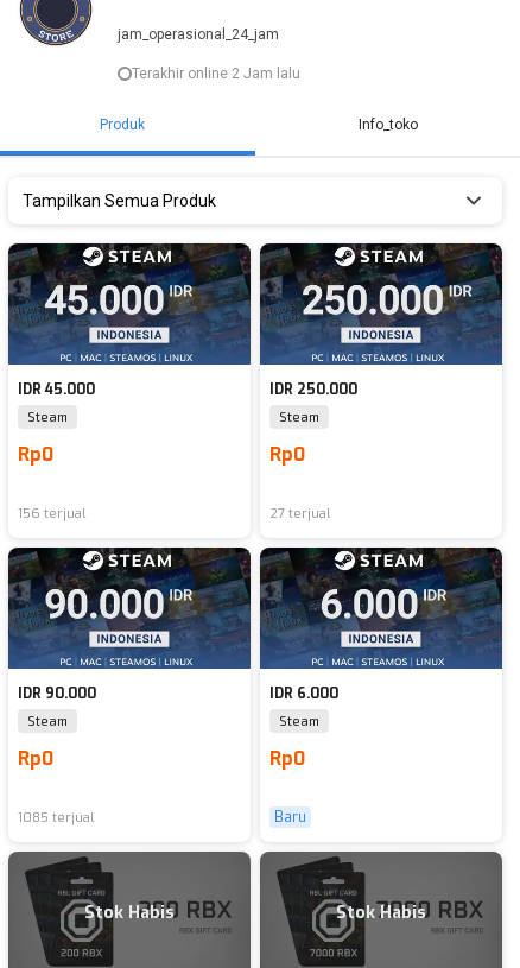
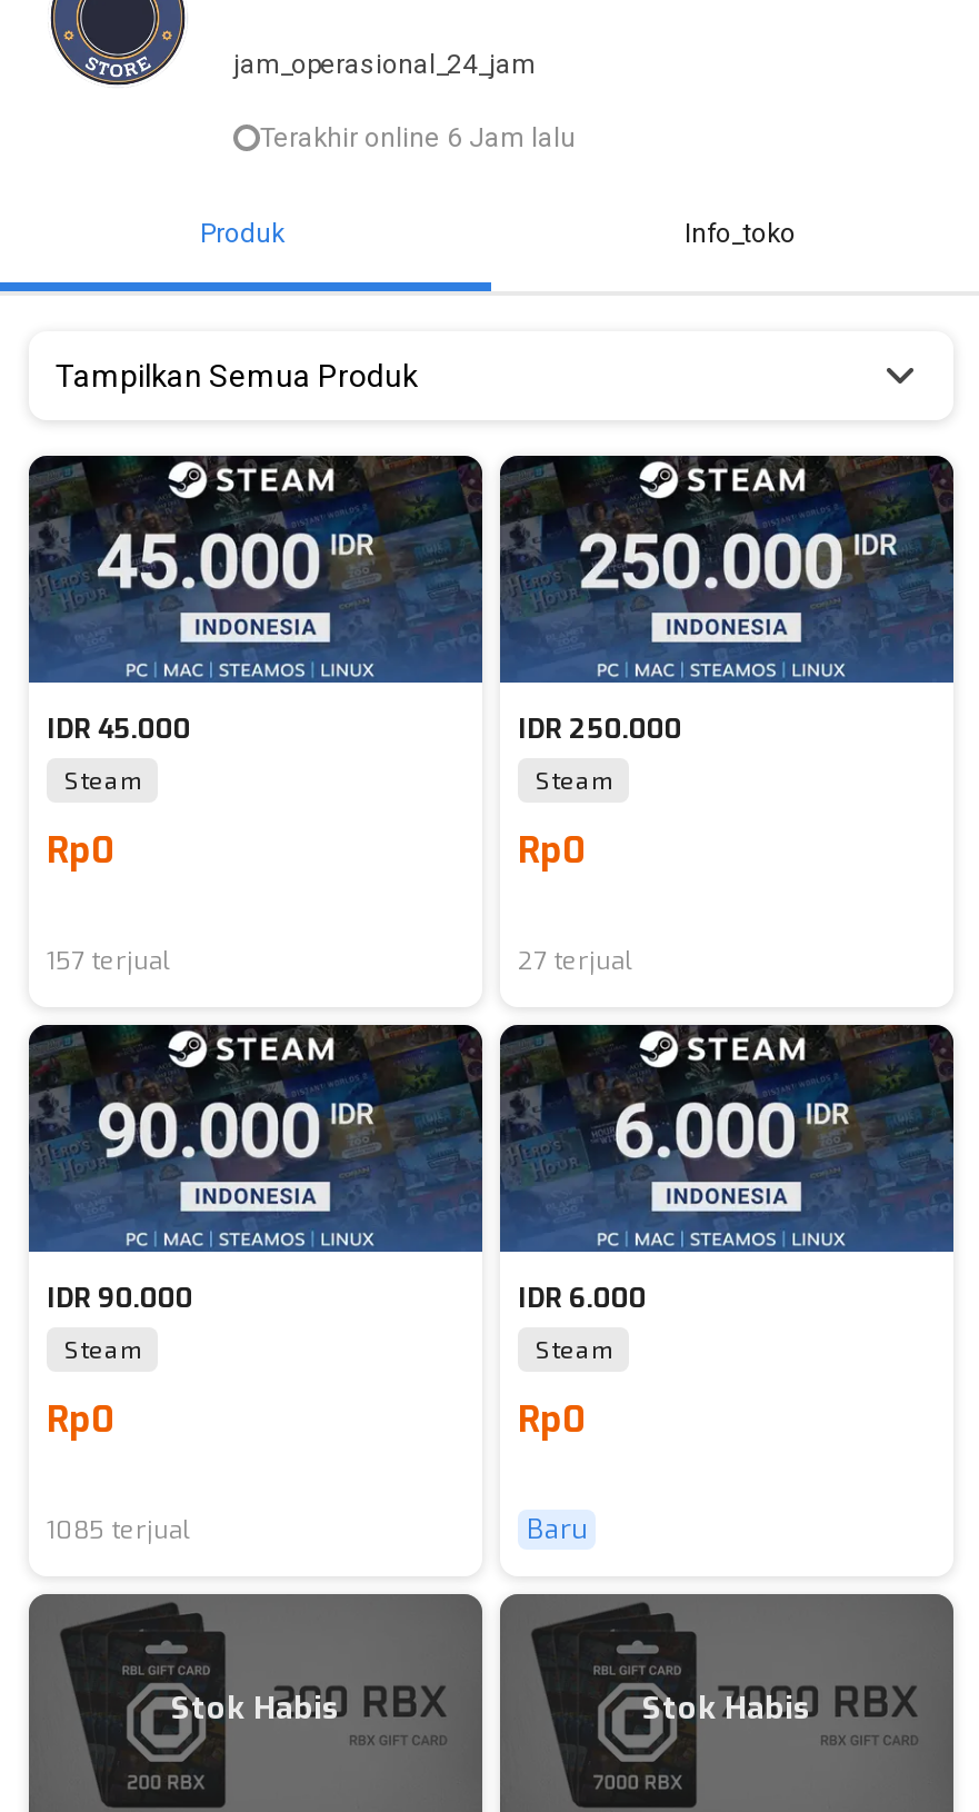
- Terakhir online 2 Jam lalu
+ Terakhir online 6 Jam lalu

- 156 terjual
+ 157 terjual
